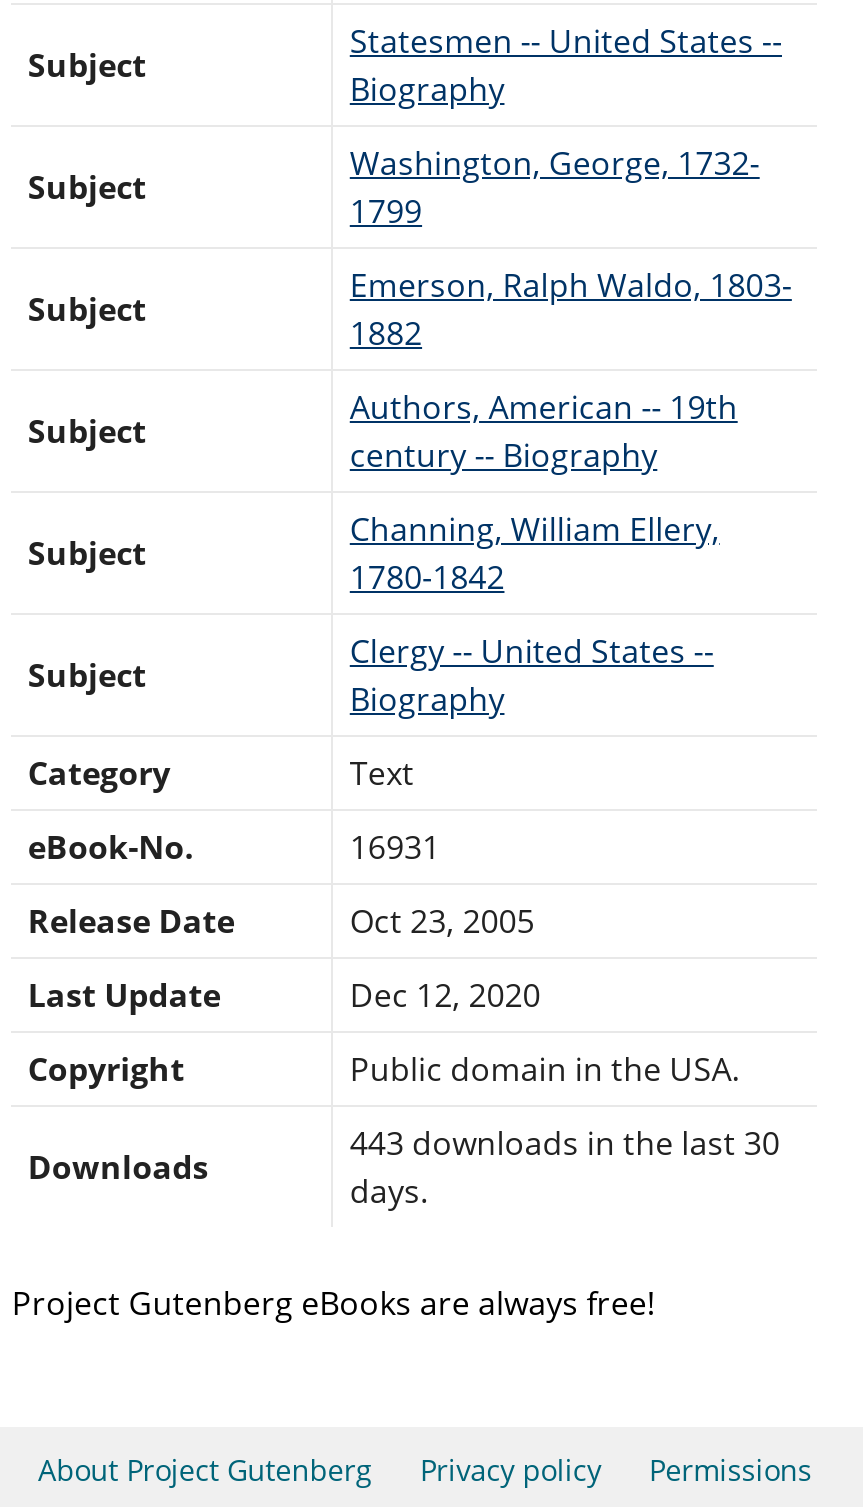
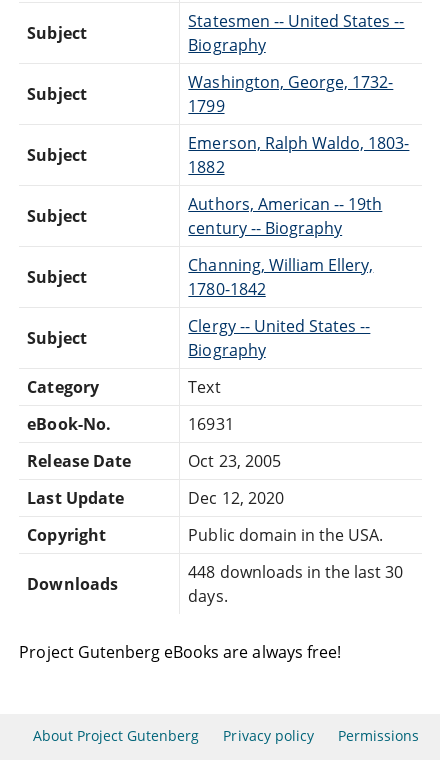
- 443 downloads in the last 30
+ 448 downloads in the last 30
